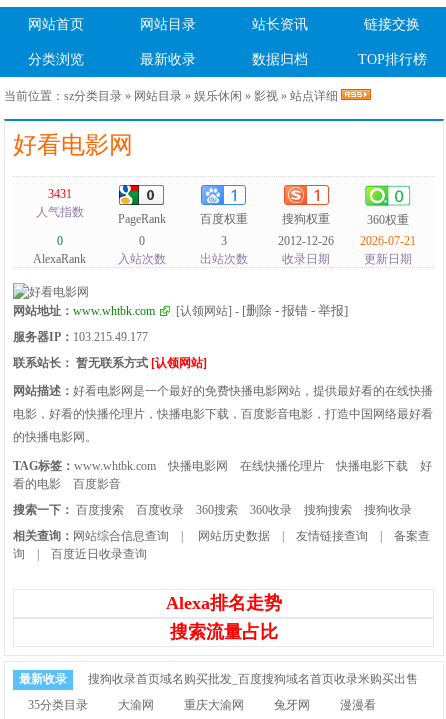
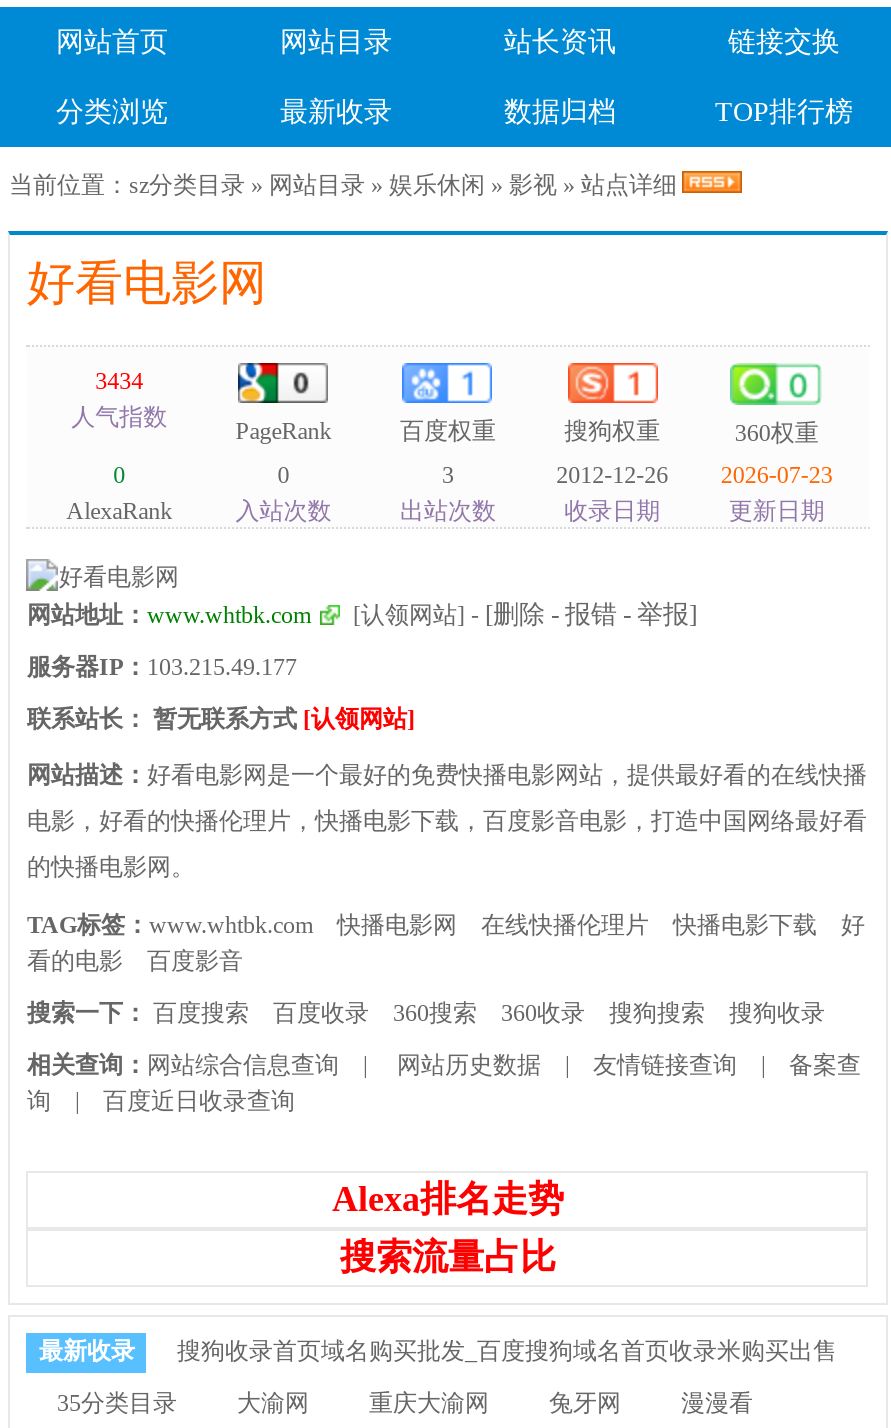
- 3431
+ 3434

- 2012-12-26 2026-07-21
+ 2012-12-26 2026-07-23
